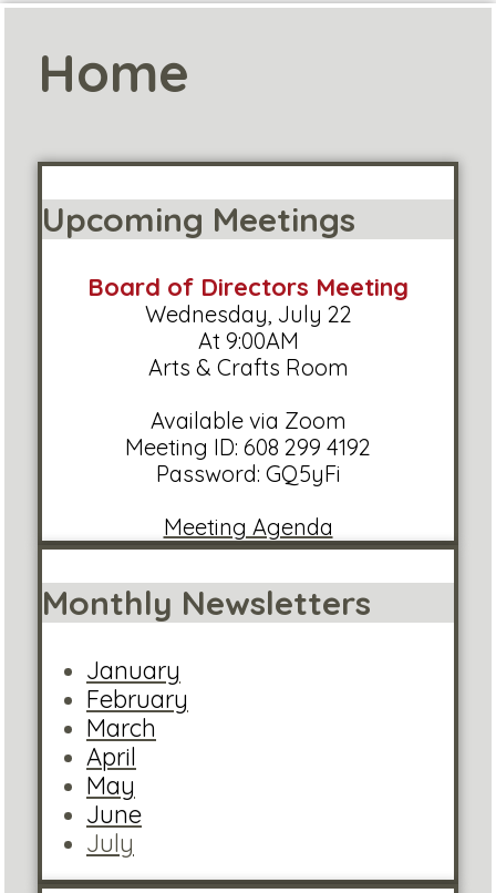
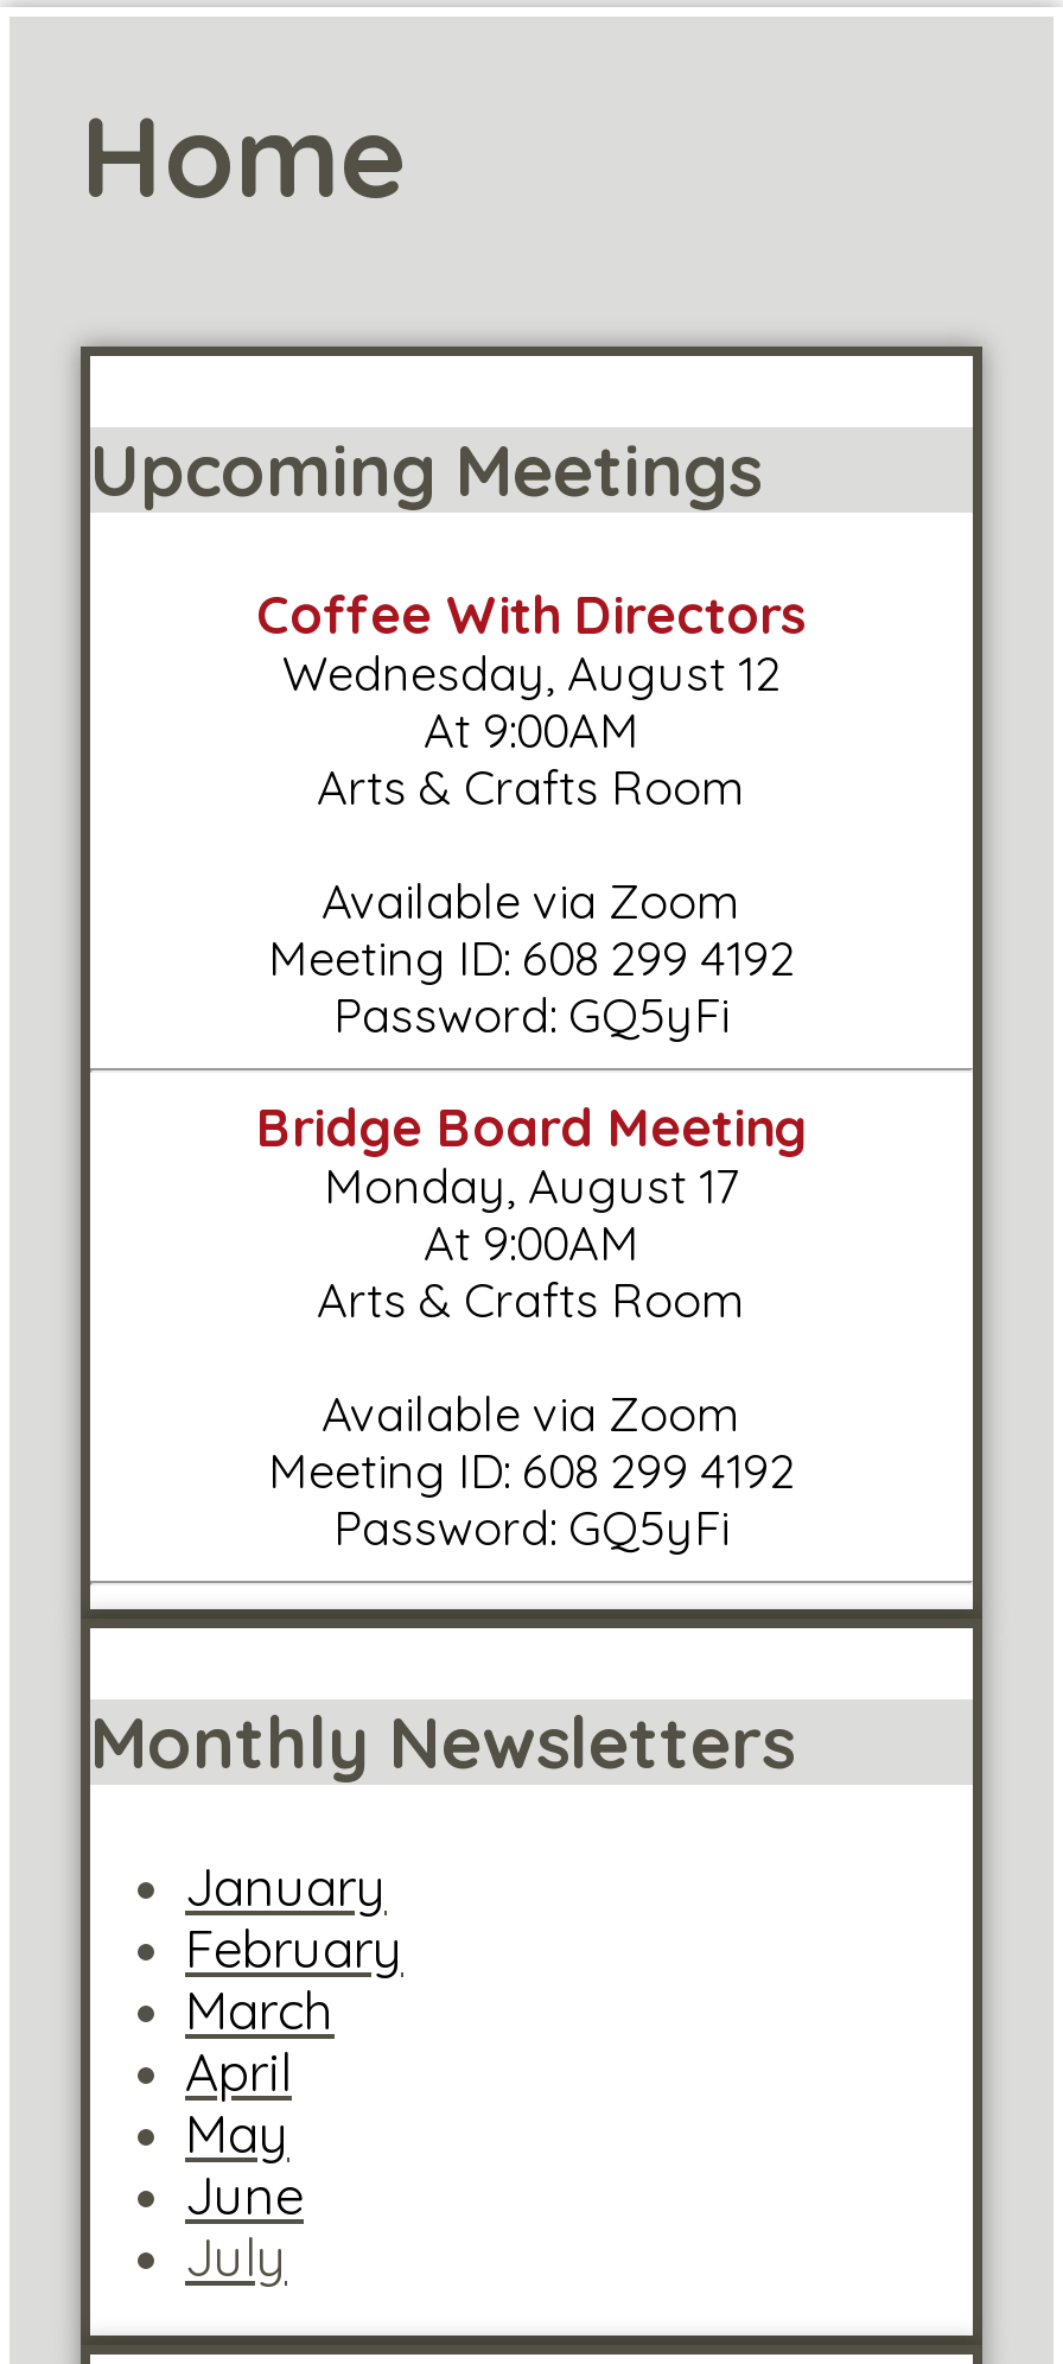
- Board of Directors Meeting
- Wednesday, July 22
+ Coffee With Directors
+ Wednesday, August 12

- Meeting Agenda
+ Bridge Board Meeting
+ Monday, August 17
+ At 9:00AM
+ Arts & Crafts Room
+ Available via Zoom
+ Meeting ID: 608 299 4192
+ Password: GQ5yFi
